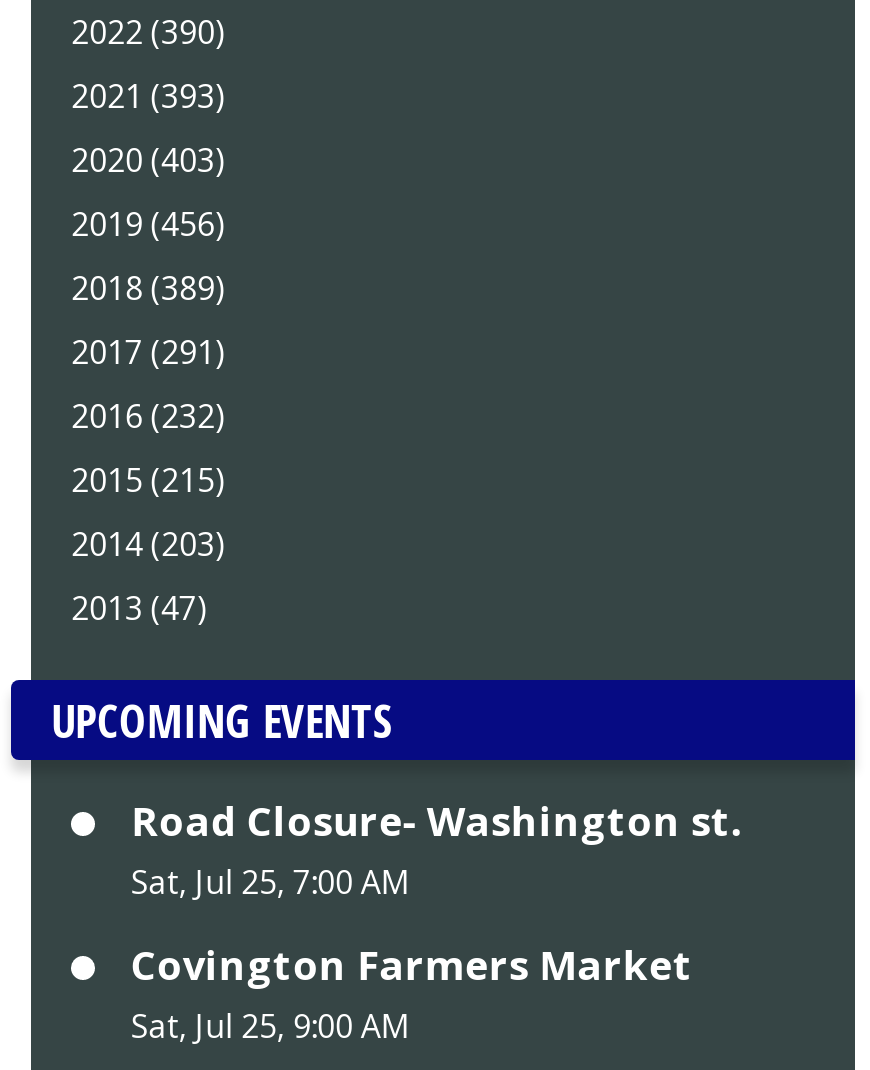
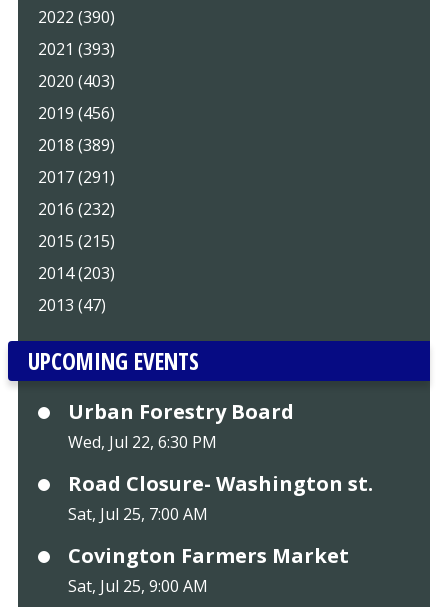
+ Urban Forestry Board
+ Wed, Jul 22, 6:30 PM
